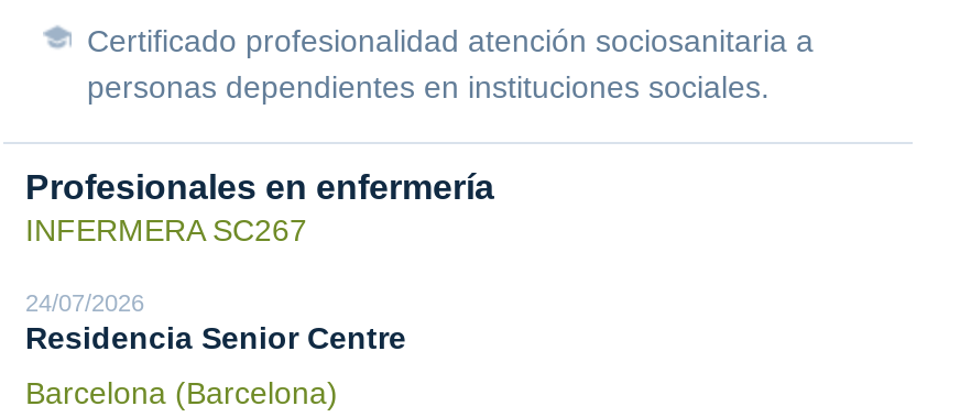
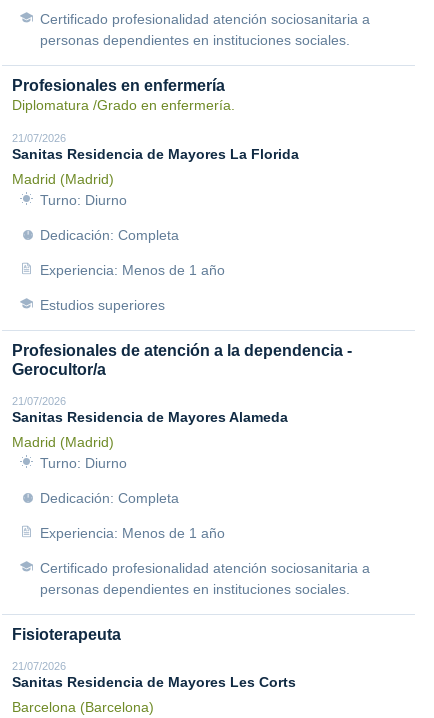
- INFERMERA SC267
- 24/07/2026
- Residencia Senior Centre
+ Diplomatura /Grado en enfermería.
+ 21/07/2026
+ Sanitas Residencia de Mayores La Florida
+ Madrid (Madrid)
+ Turno: Diurno
+ Dedicación: Completa
+ Experiencia: Menos de 1 año
+ Estudios superiores
+ Profesionales de atención a la dependencia -
+ Gerocultor/a
+ 21/07/2026
+ Sanitas Residencia de Mayores Alameda
+ Madrid (Madrid)
+ Turno: Diurno
+ Dedicación: Completa
+ Experiencia: Menos de 1 año
+ Certificado profesionalidad atención sociosanitaria a
+ personas dependientes en instituciones sociales.
+ Fisioterapeuta
+ 21/07/2026
+ Sanitas Residencia de Mayores Les Corts
